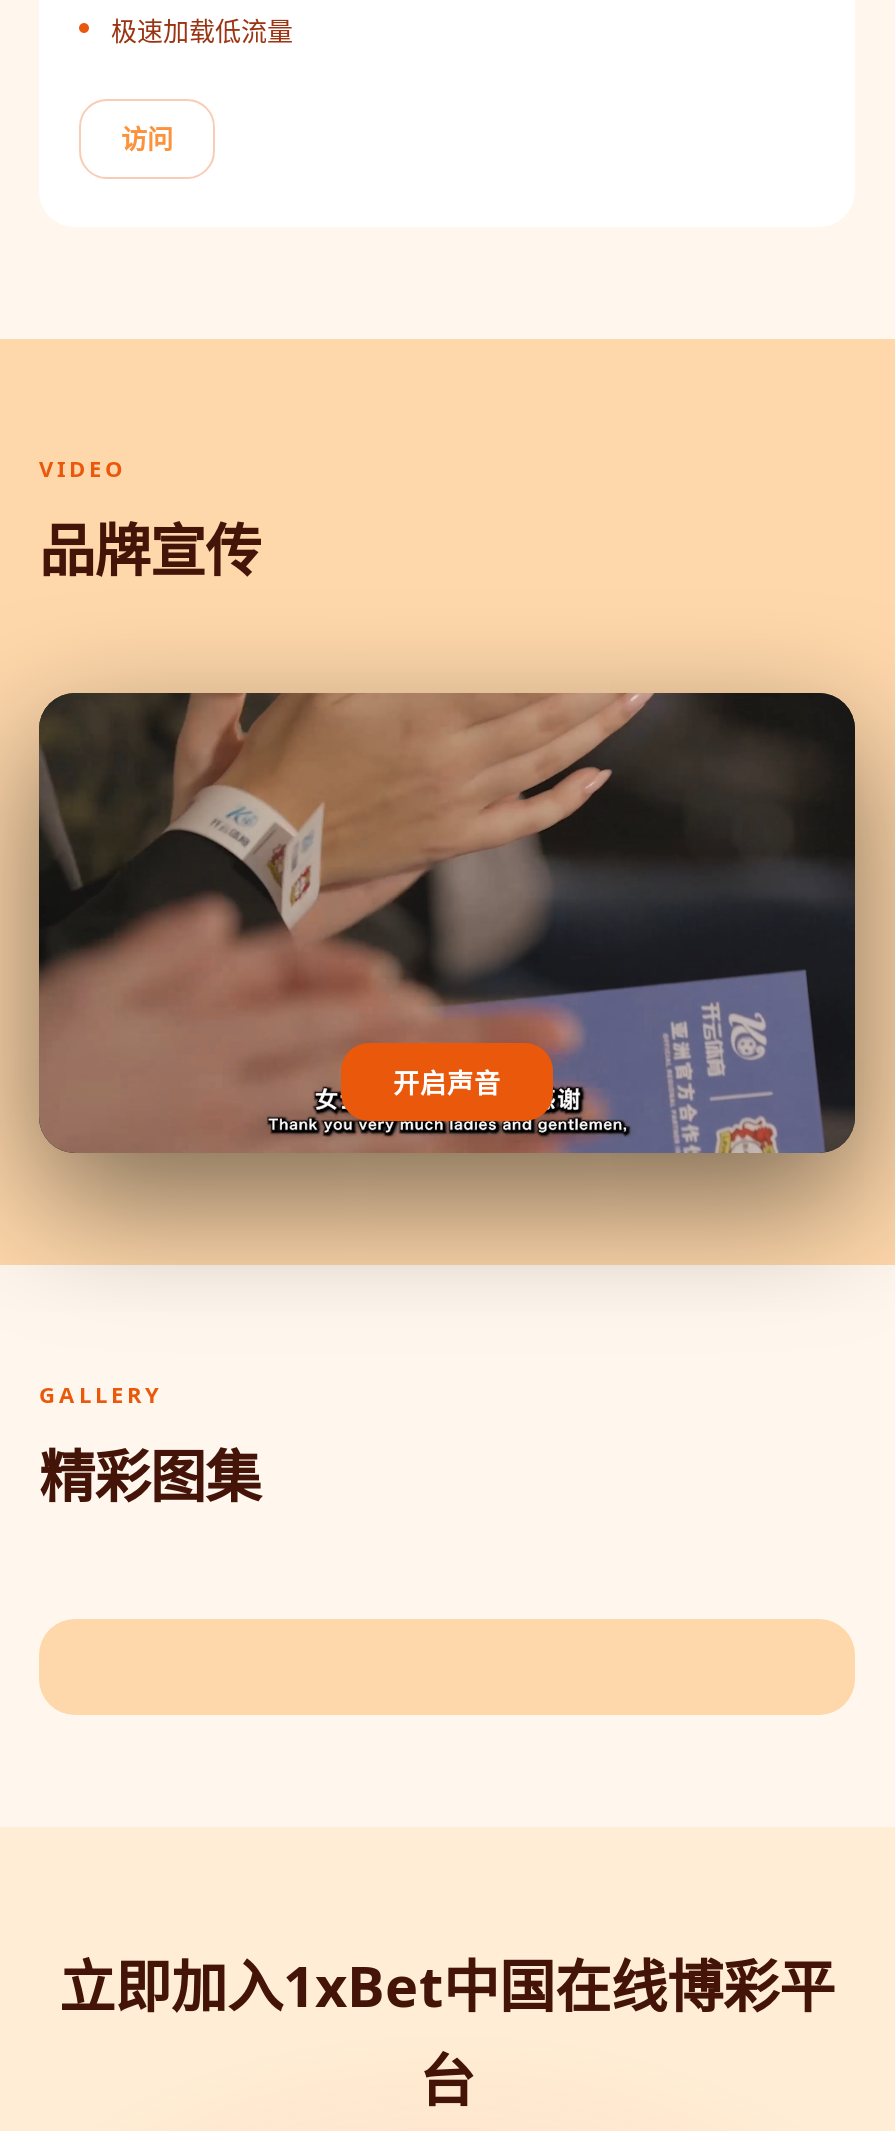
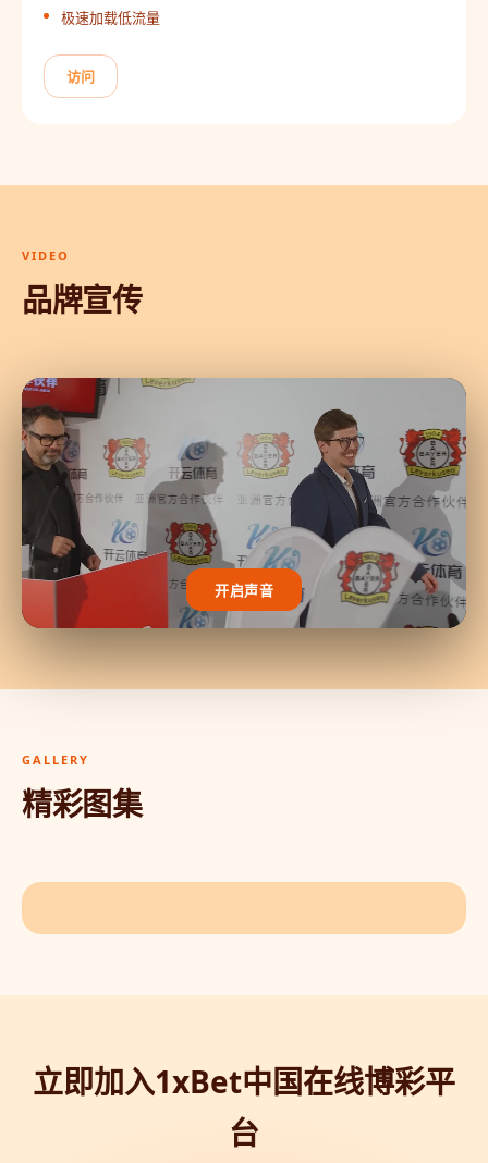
- [image]
+ [image]
